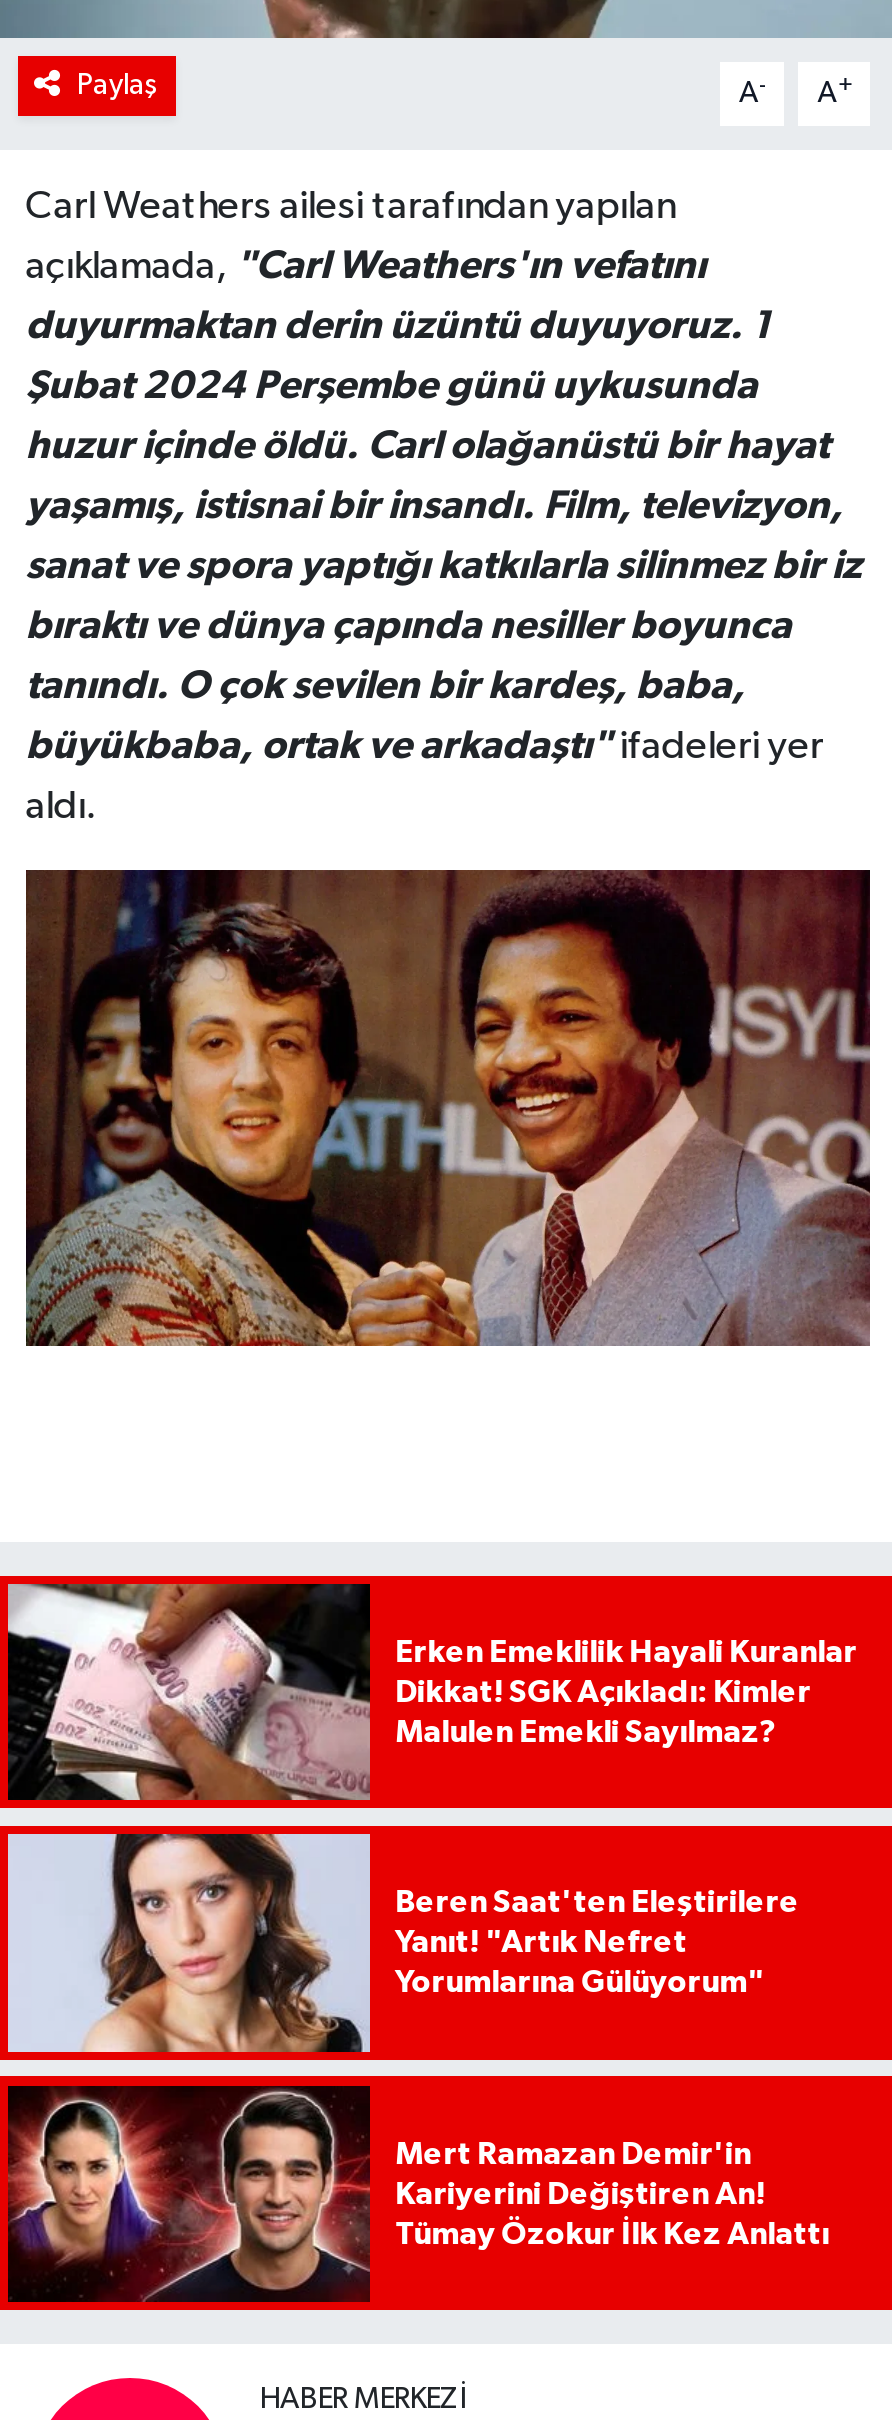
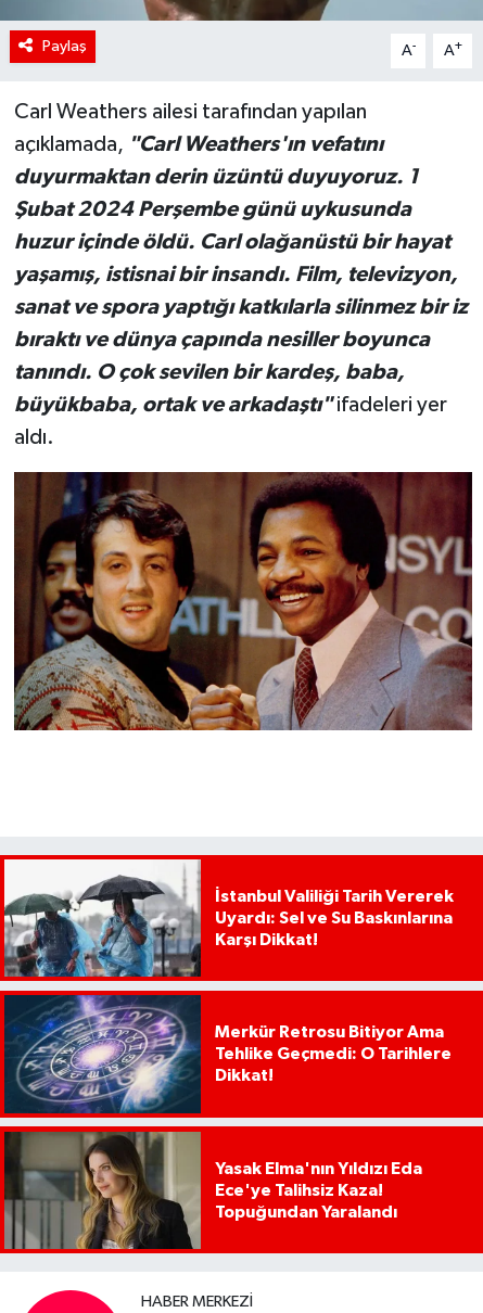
- [image]
- Erken Emeklilik Hayali Kuranlar
- Dikkat! SGK Açıkladı: Kimler
- Malulen Emekli Sayılmaz?
+ [image]
+ İstanbul Valiliği Tarih Vererek
+ Uyardı: Sel ve Su Baskınlarına
+ Karşı Dikkat!

- [image]
- Beren Saat'ten Eleştirilere
- Yanıt! "Artık Nefret
- Yorumlarına Gülüyorum"
+ [image]
+ Merkür Retrosu Bitiyor Ama
+ Tehlike Geçmedi: O Tarihlere
+ Dikkat!

- [image]
- Mert Ramazan Demir'in
- Kariyerini Değiştiren An!
- Tümay Özokur İlk Kez Anlattı
+ [image]
+ Yasak Elma'nın Yıldızı Eda
+ Ece'ye Talihsiz Kaza!
+ Topuğundan Yaralandı
